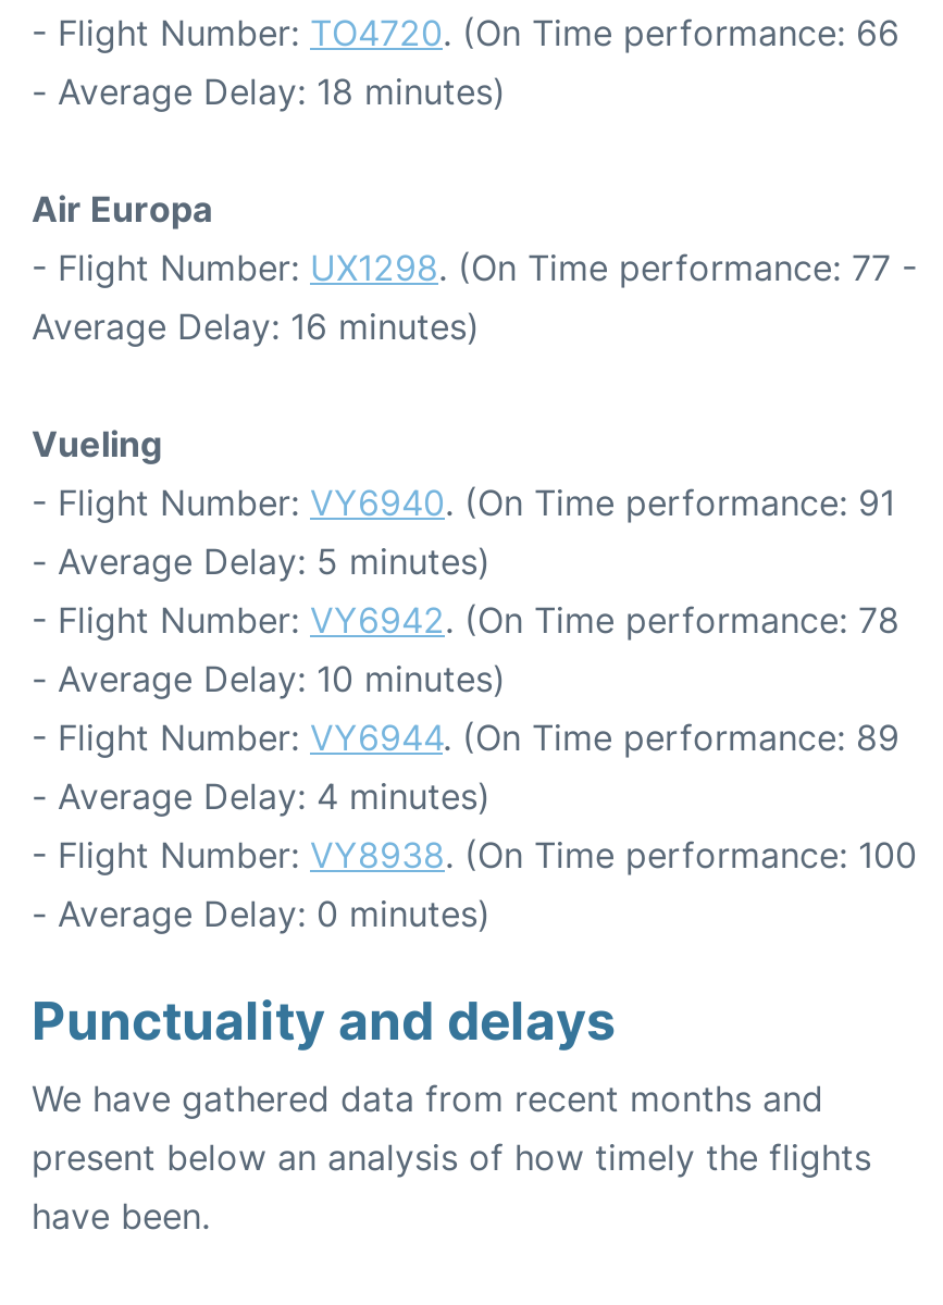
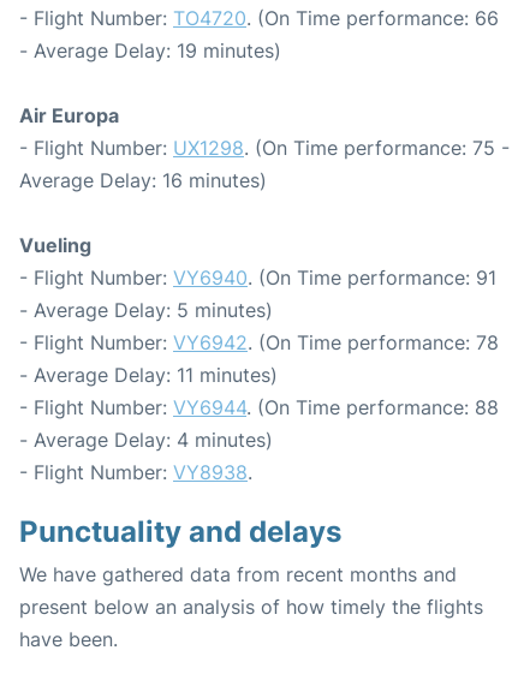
- - Average Delay: 18 minutes)
+ - Average Delay: 19 minutes)

- - Flight Number: UX1298. (On Time performance: 77 -
+ - Flight Number: UX1298. (On Time performance: 75 -

- - Average Delay: 10 minutes)
+ - Average Delay: 11 minutes)

- - Flight Number: VY6944. (On Time performance: 89
+ - Flight Number: VY6944. (On Time performance: 88

- - Flight Number: VY8938. (On Time performance: 100
- - Average Delay: 0 minutes)
+ - Flight Number: VY8938.
